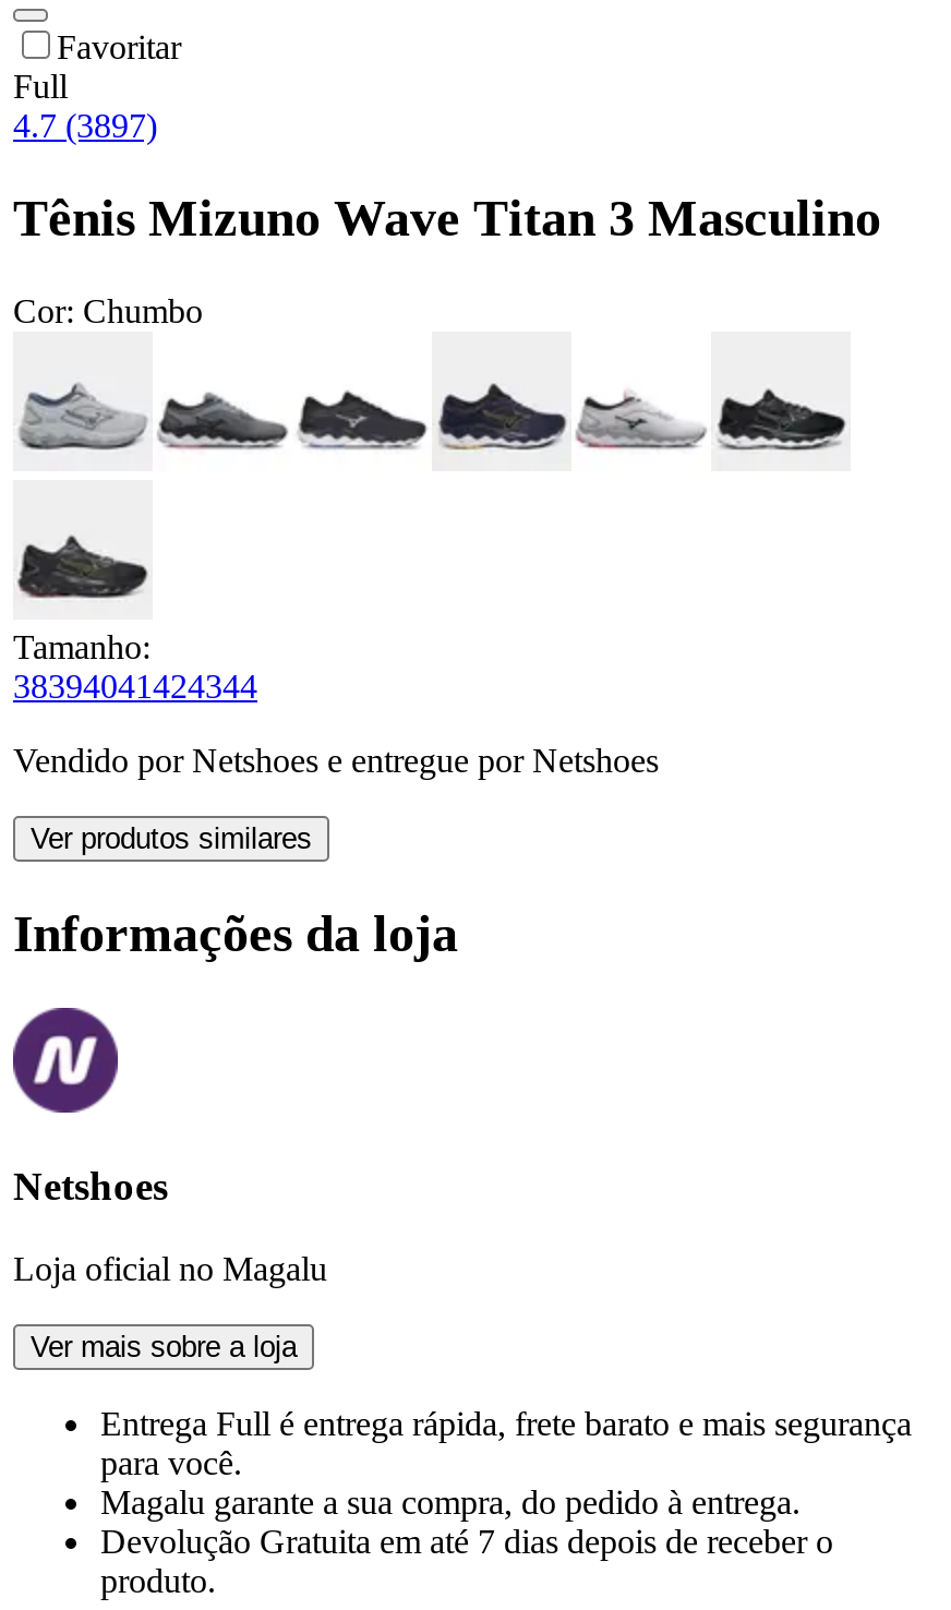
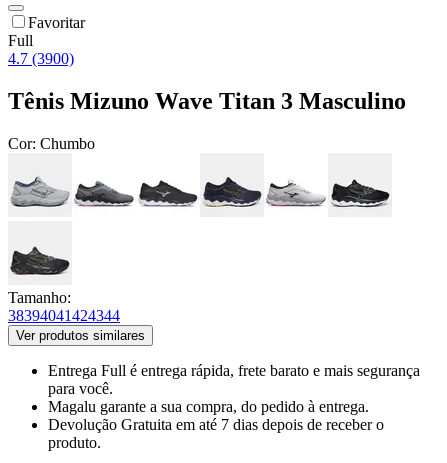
- 4.7 (3897)
+ 4.7 (3900)

- Vendido por Netshoes e entregue por Netshoes

- Informações da loja

- [image]
- Netshoes
- Loja oficial no Magalu
- Ver mais sobre a loja
